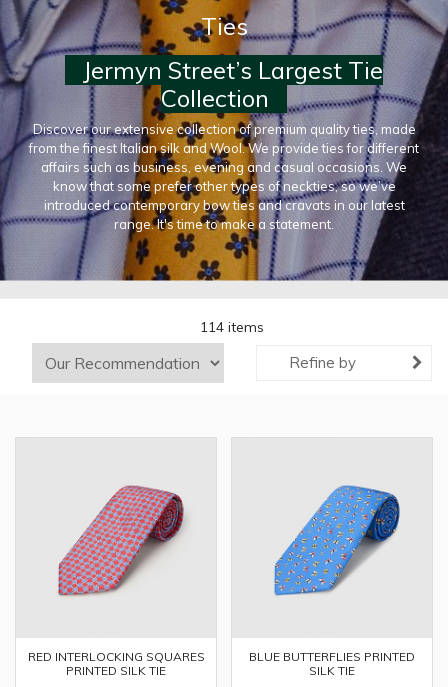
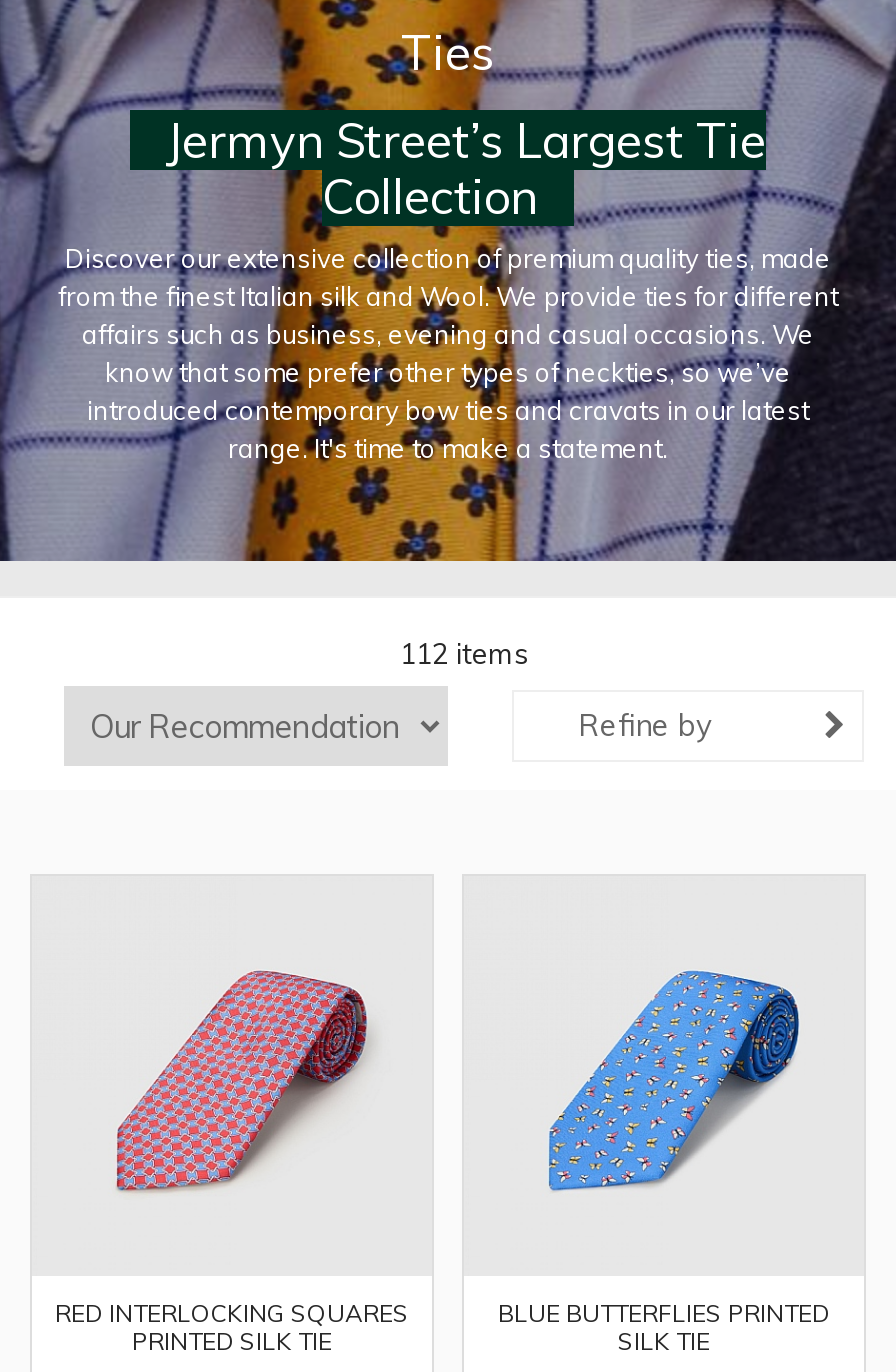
- 114 items
+ 112 items
